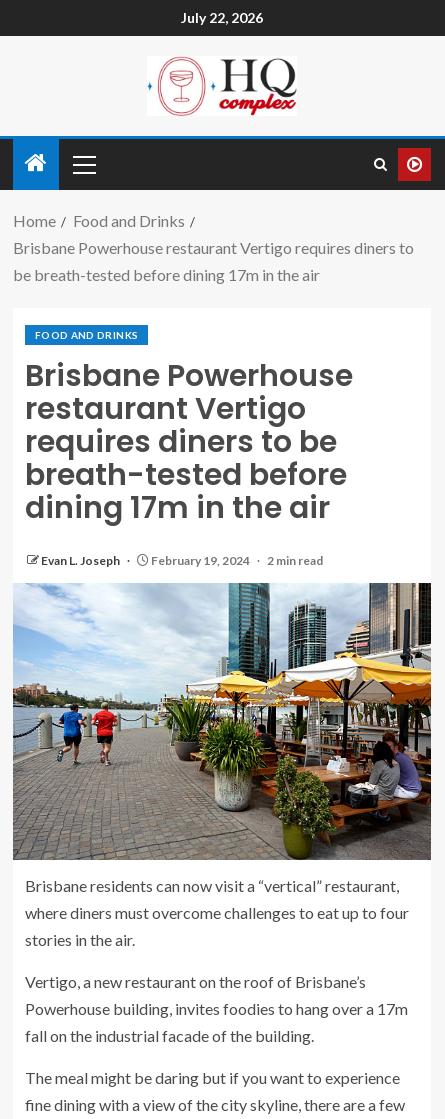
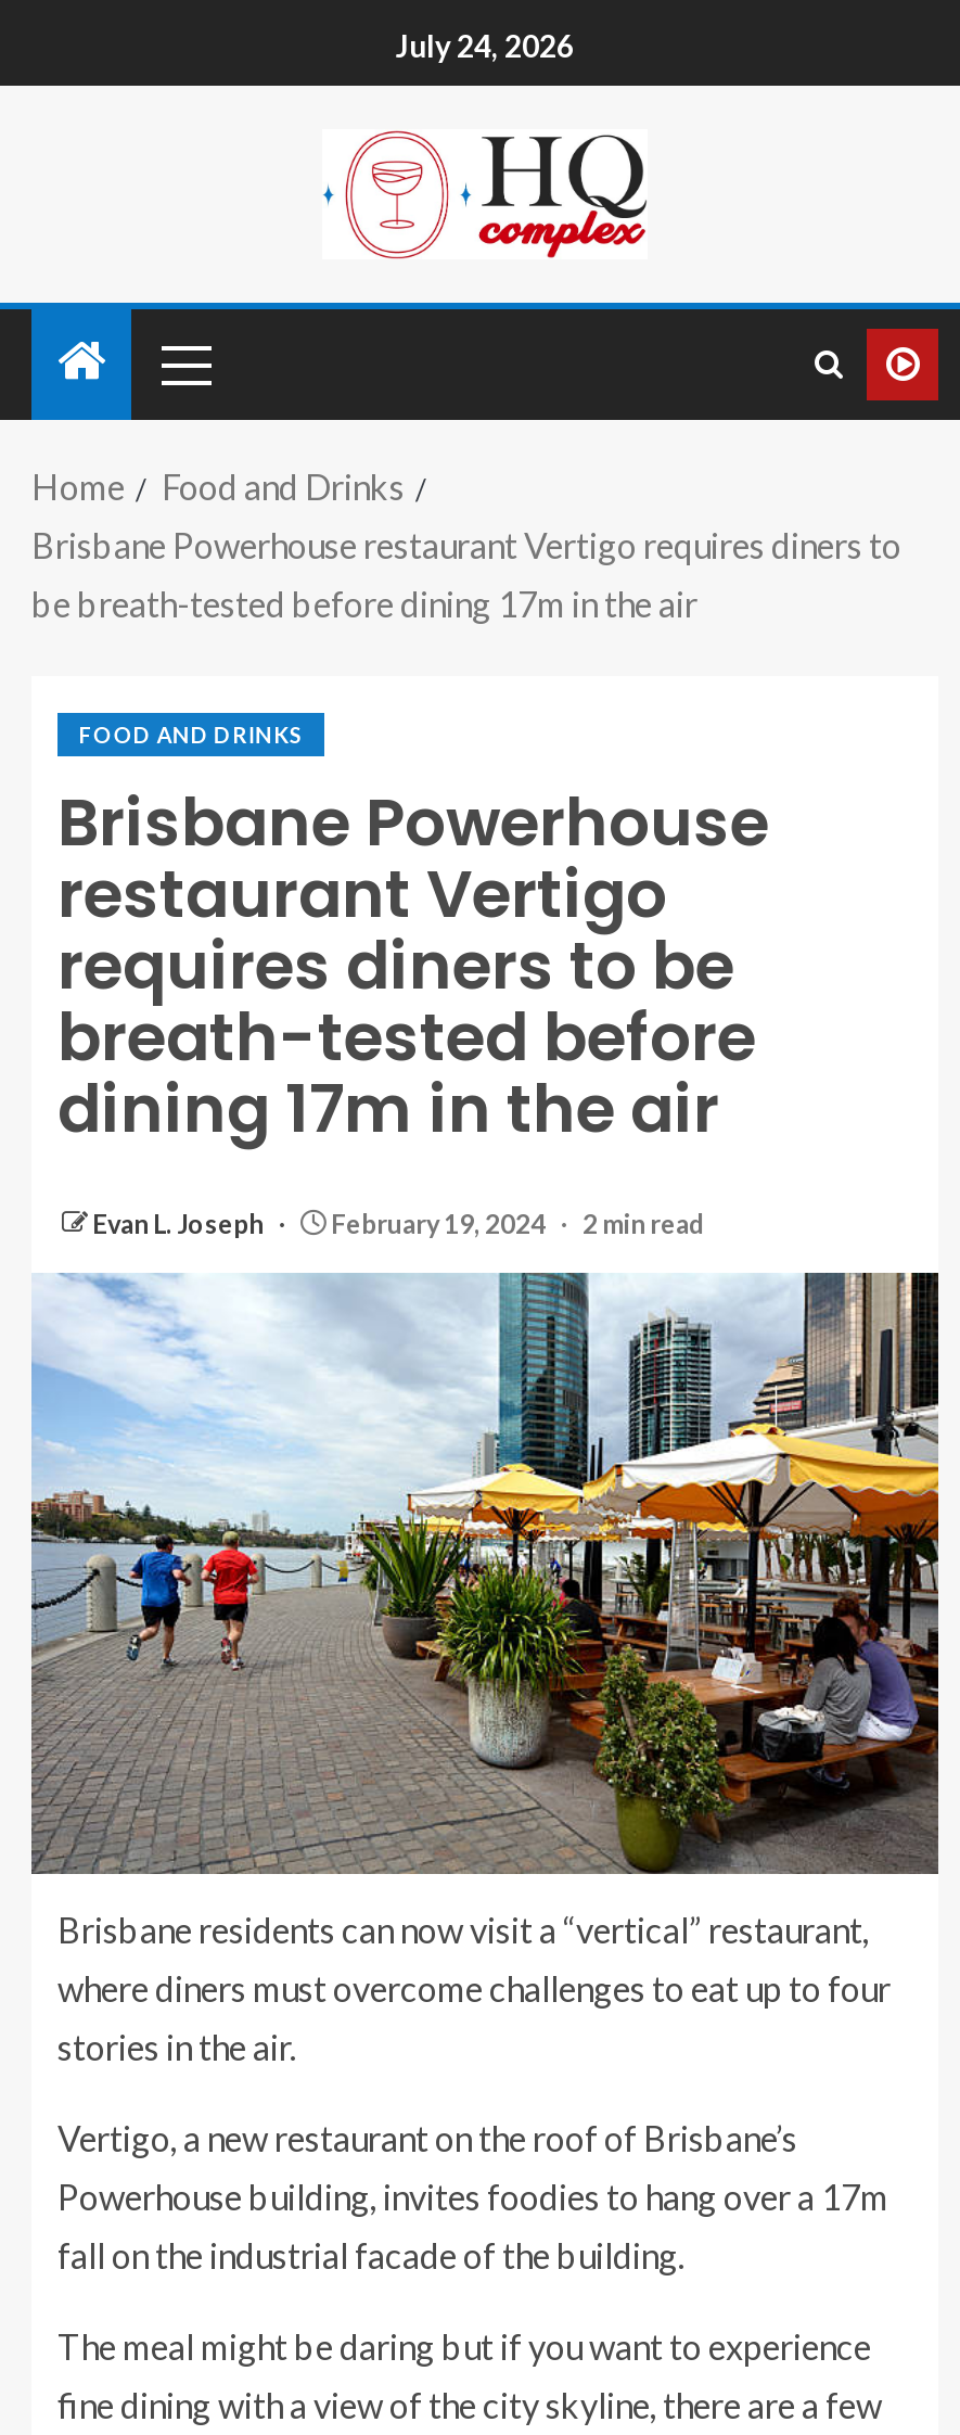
- July 22, 2026
+ July 24, 2026
